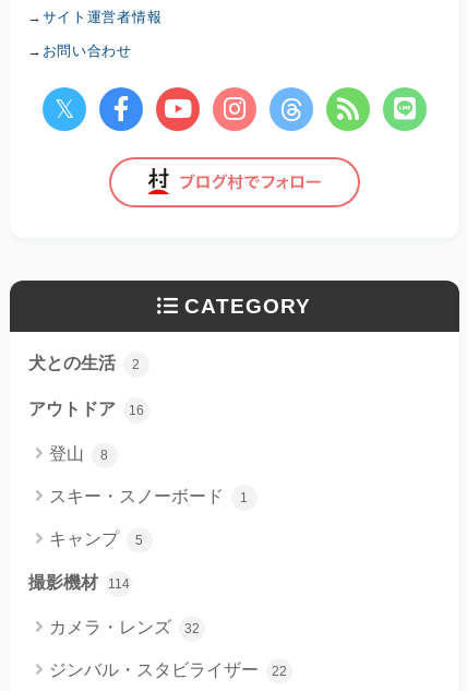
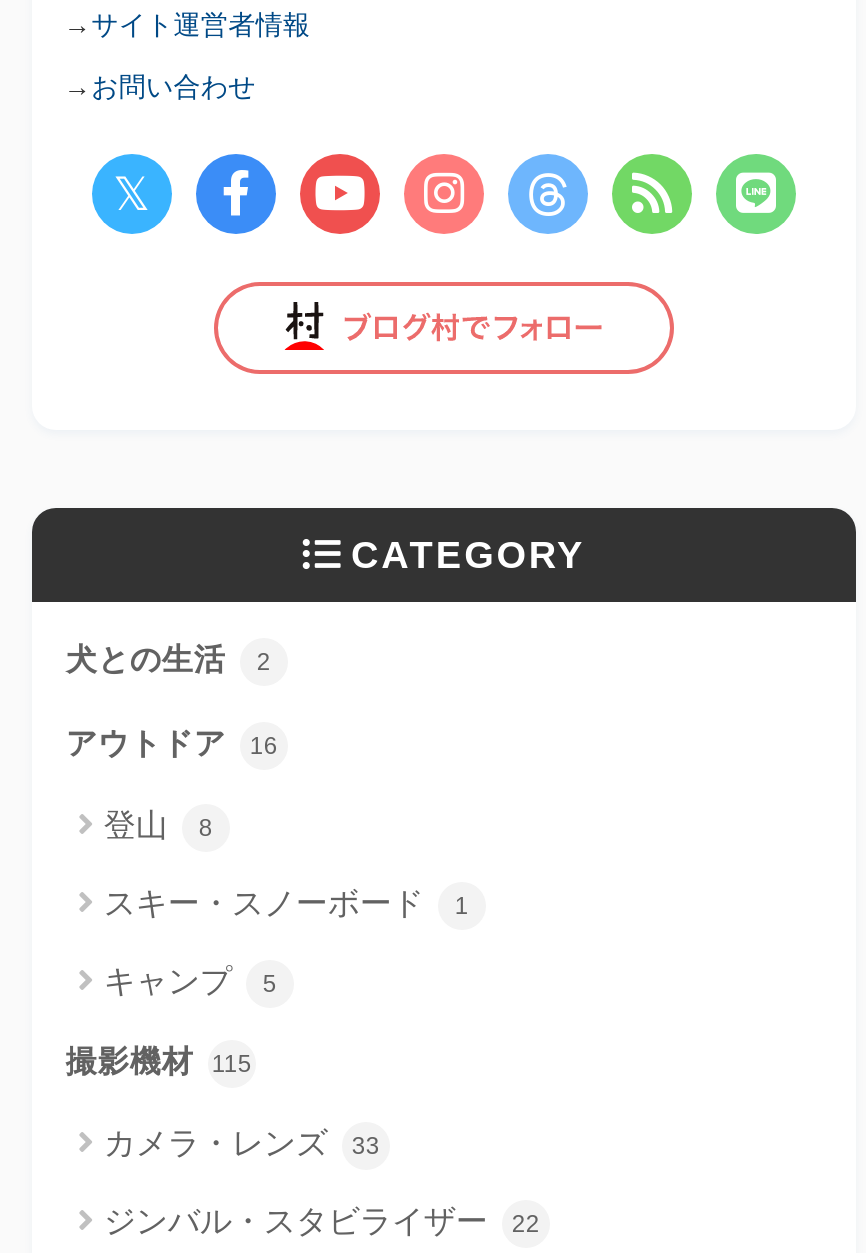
- 撮影機材 114
+ 撮影機材 115

- カメラ・レンズ 32
+ カメラ・レンズ 33
